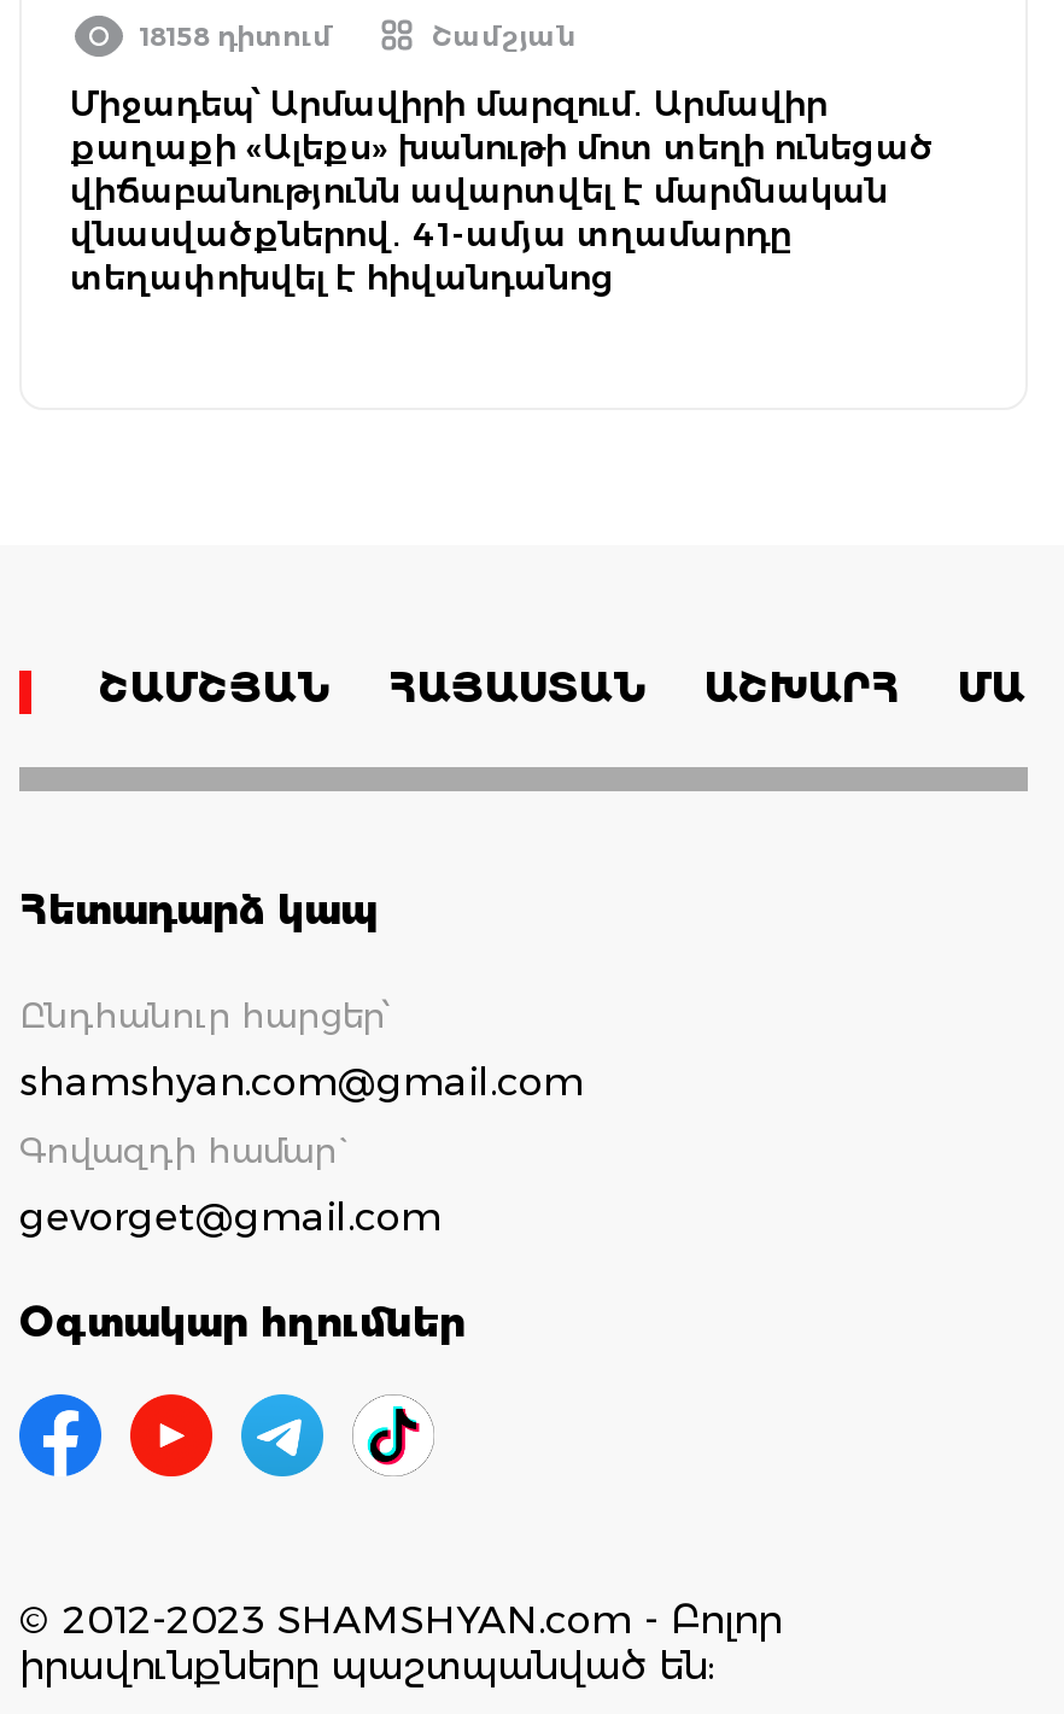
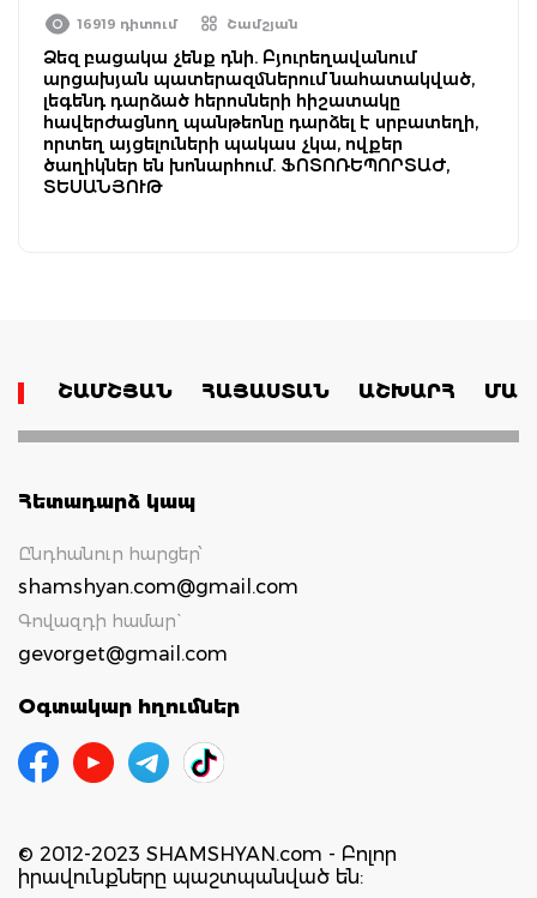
- 18158 դիտում
+ 16919 դիտում

- Միջադեպ՝ Արմավիրի մարզում․ Արմավիր
- քաղաքի «Ալեքս» խանութի մոտ տեղի ունեցած
- վիճաբանությունն ավարտվել է մարմնական
- վնասվածքներով․ 41-ամյա տղամարդը
- տեղափոխվել է հիվանդանոց
+ Ձեզ բացակա չենք դնի. Բյուրեղավանում
+ արցախյան պատերազմներում նահատակված,
+ լեգենդ դարձած հերոսների հիշատակը
+ հավերժացնող պանթեոնը դարձել է սրբատեղի,
+ որտեղ այցելուների պակաս չկա, ովքեր
+ ծաղիկներ են խոնարհում. ՖՈՏՈՌԵՊՈՐՏԱԺ,
+ ՏԵՍԱՆՅՈՒԹ
